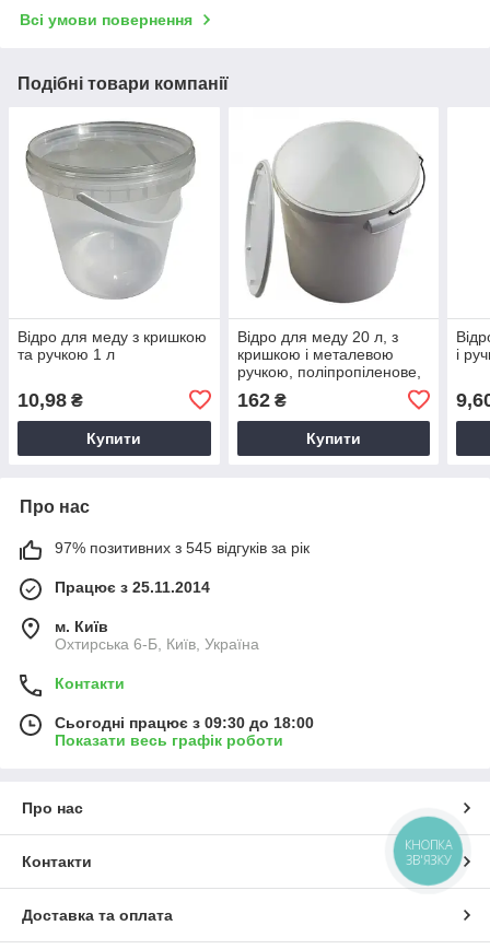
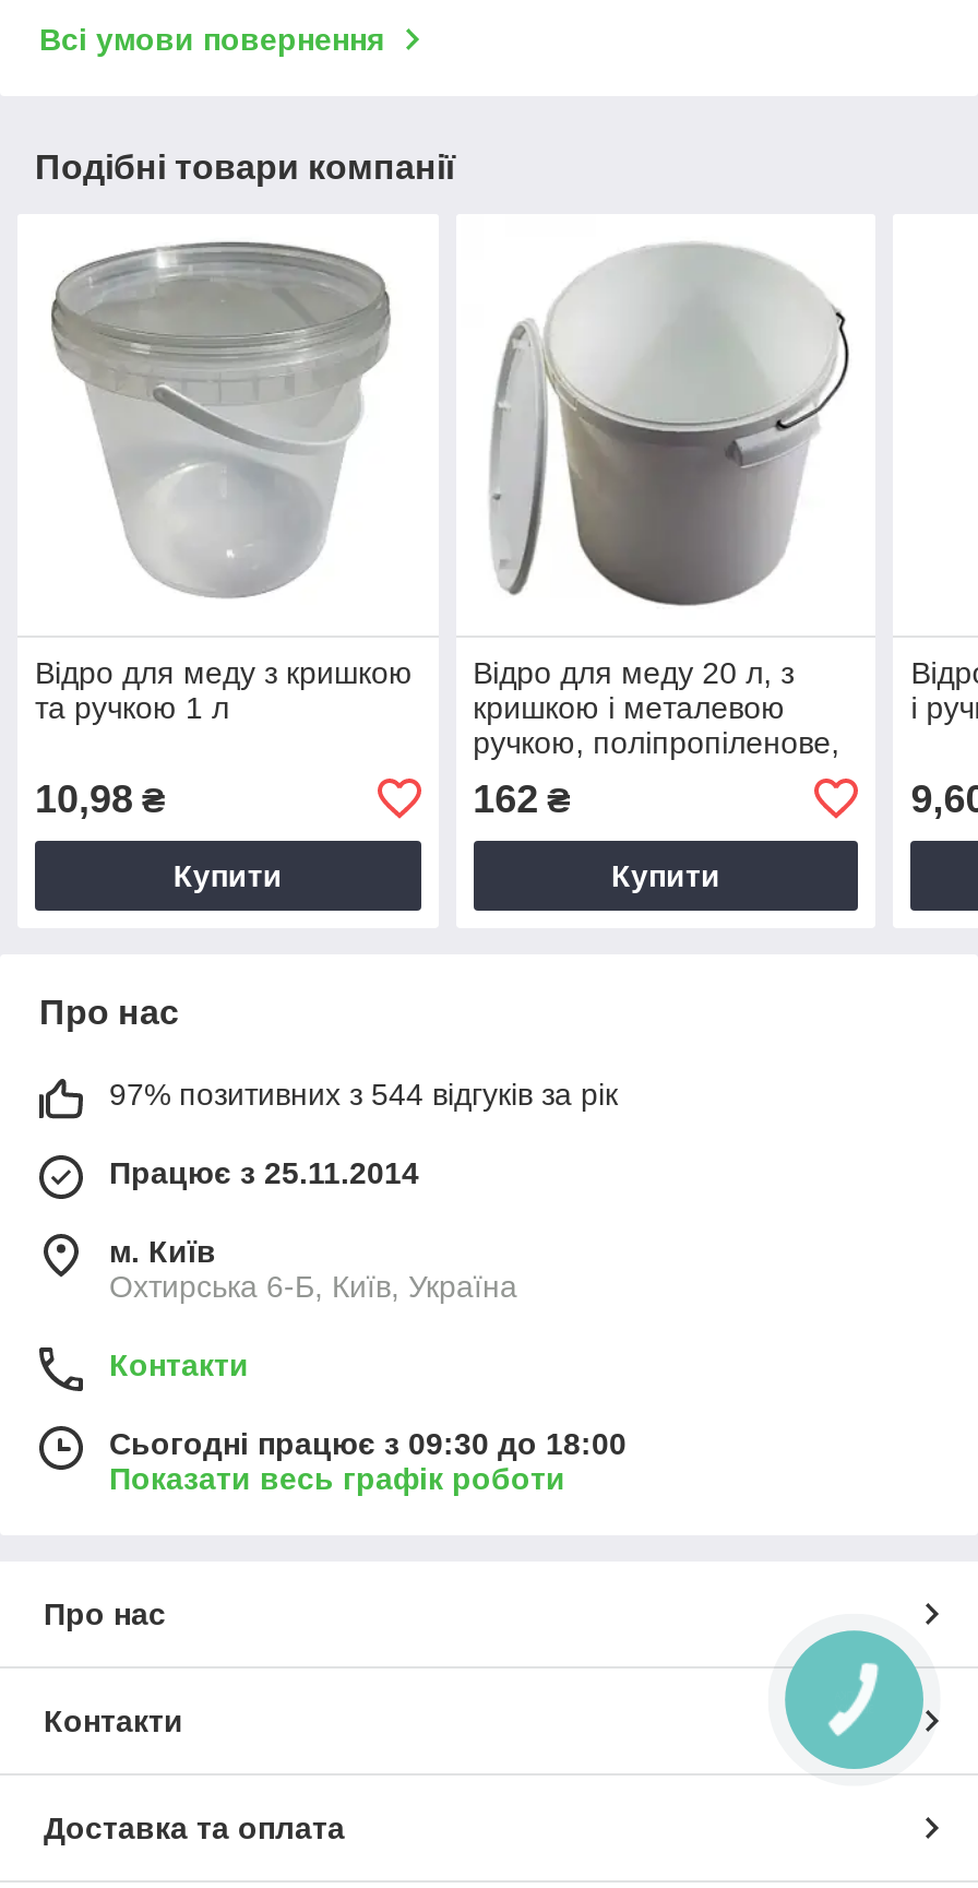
- 97% позитивних з 545 відгуків за рік
+ 97% позитивних з 544 відгуків за рік

- КНОПКА
- ЗВ'ЯЗКУ
